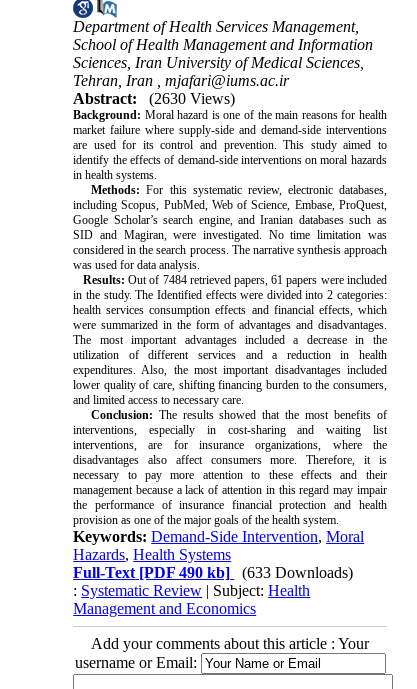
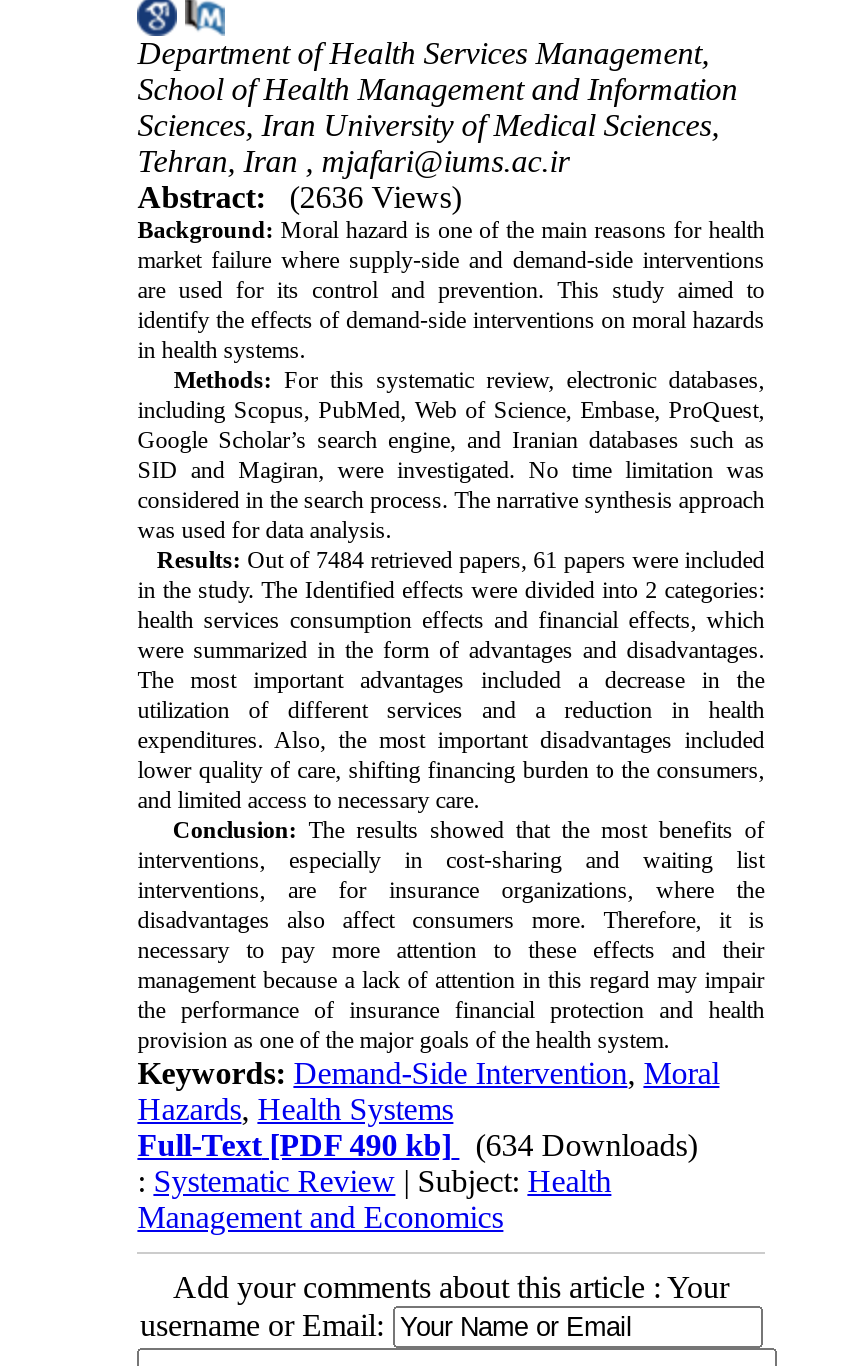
- Abstract: (2630 Views)
+ Abstract: (2636 Views)

- Full-Text [PDF 490 kb] (633 Downloads)
+ Full-Text [PDF 490 kb] (634 Downloads)
